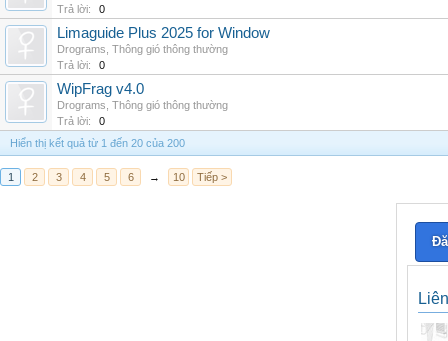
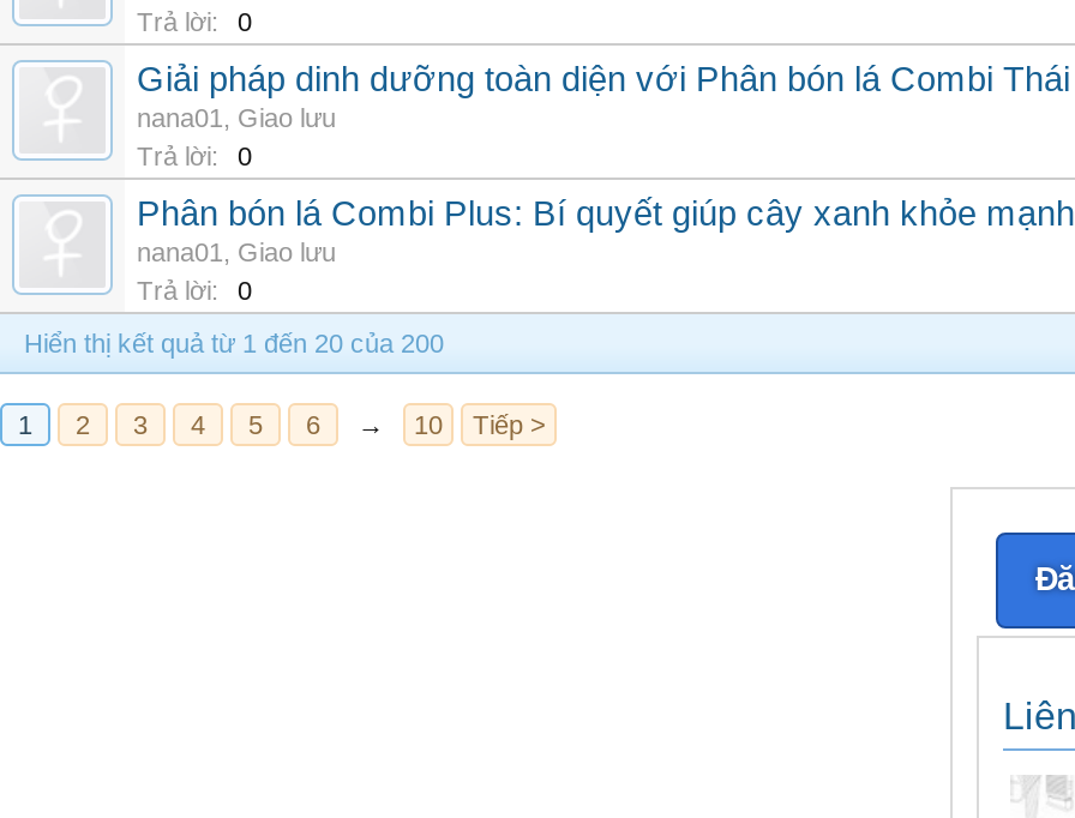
- Limaguide Plus 2025 for Window
- Drograms, Thông gió thông thường
+ Giải pháp dinh dưỡng toàn diện với Phân bón lá Combi Thái
+ nana01, Giao lưu

- WipFrag v4.0
- Drograms, Thông gió thông thường
+ Phân bón lá Combi Plus: Bí quyết giúp cây xanh khỏe mạnh
+ nana01, Giao lưu
